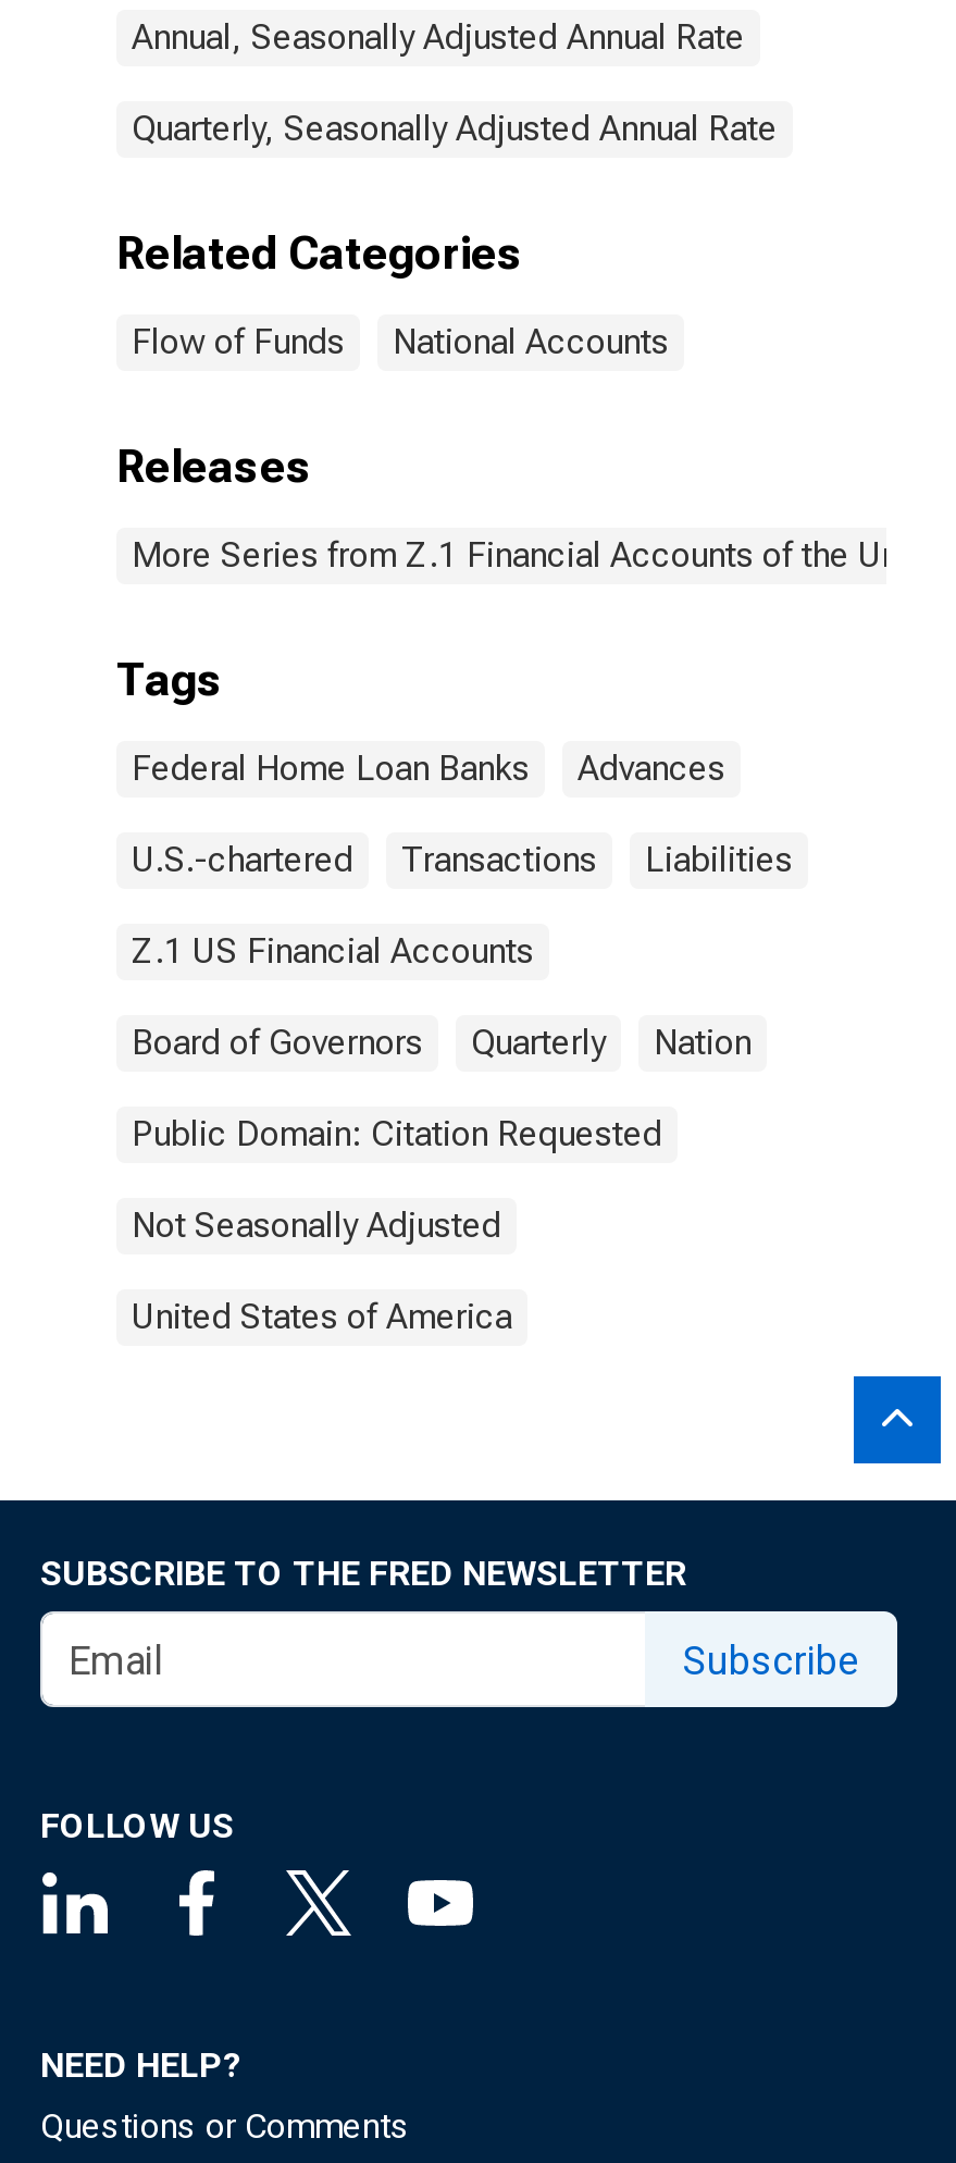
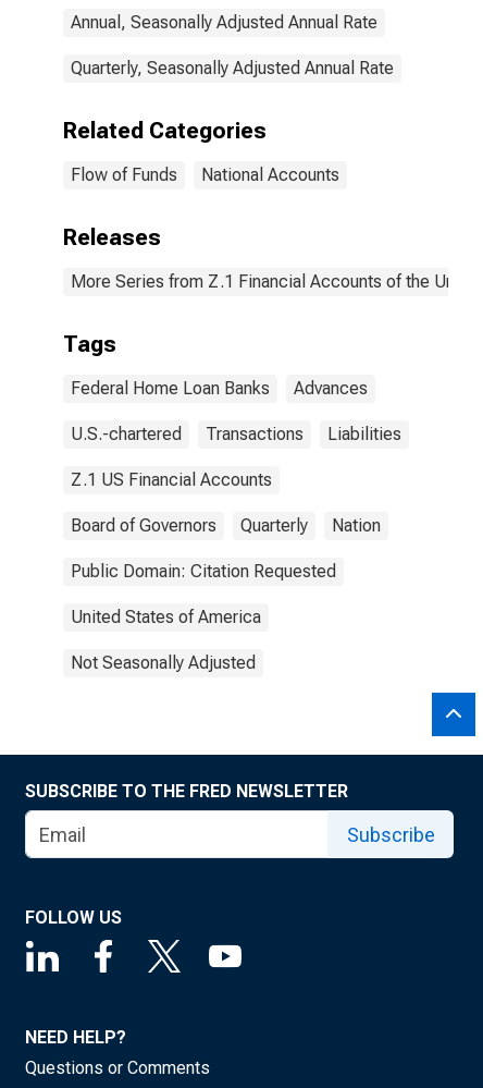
moved down: Not Seasonally Adjusted

moved up: United States of America
